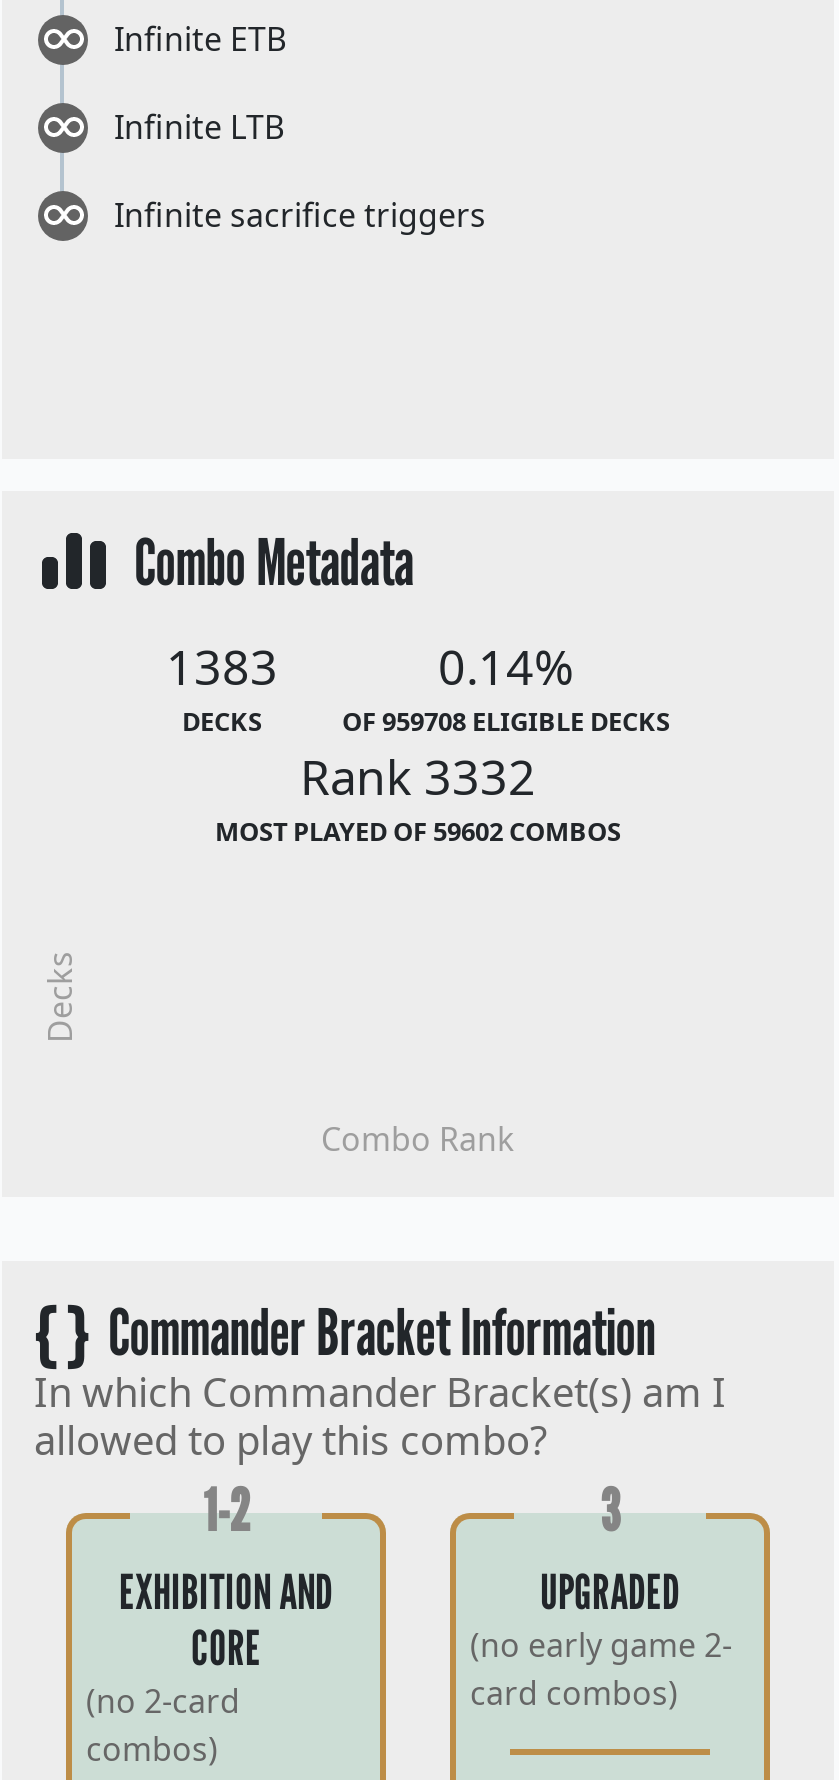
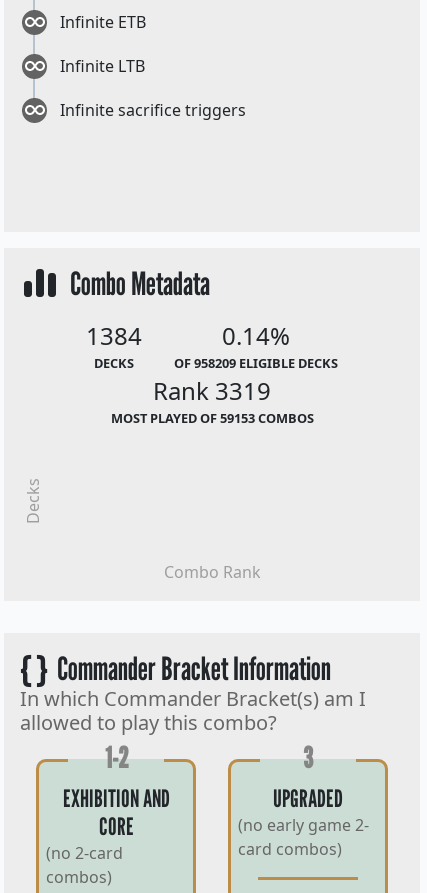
- 1383
+ 1384

- OF 959708 ELIGIBLE DECKS
+ OF 958209 ELIGIBLE DECKS

- Rank 3332
+ Rank 3319

- MOST PLAYED OF 59602 COMBOS
+ MOST PLAYED OF 59153 COMBOS
